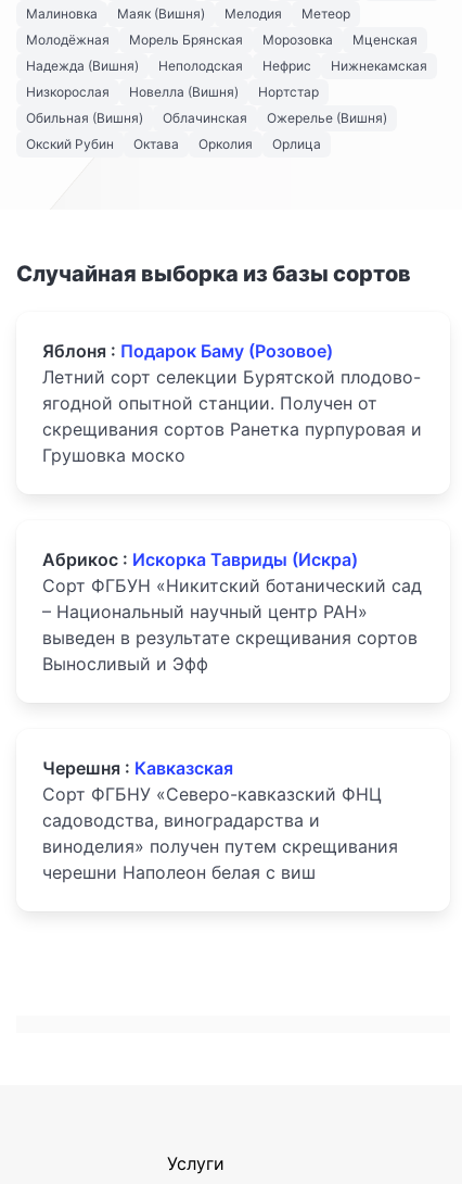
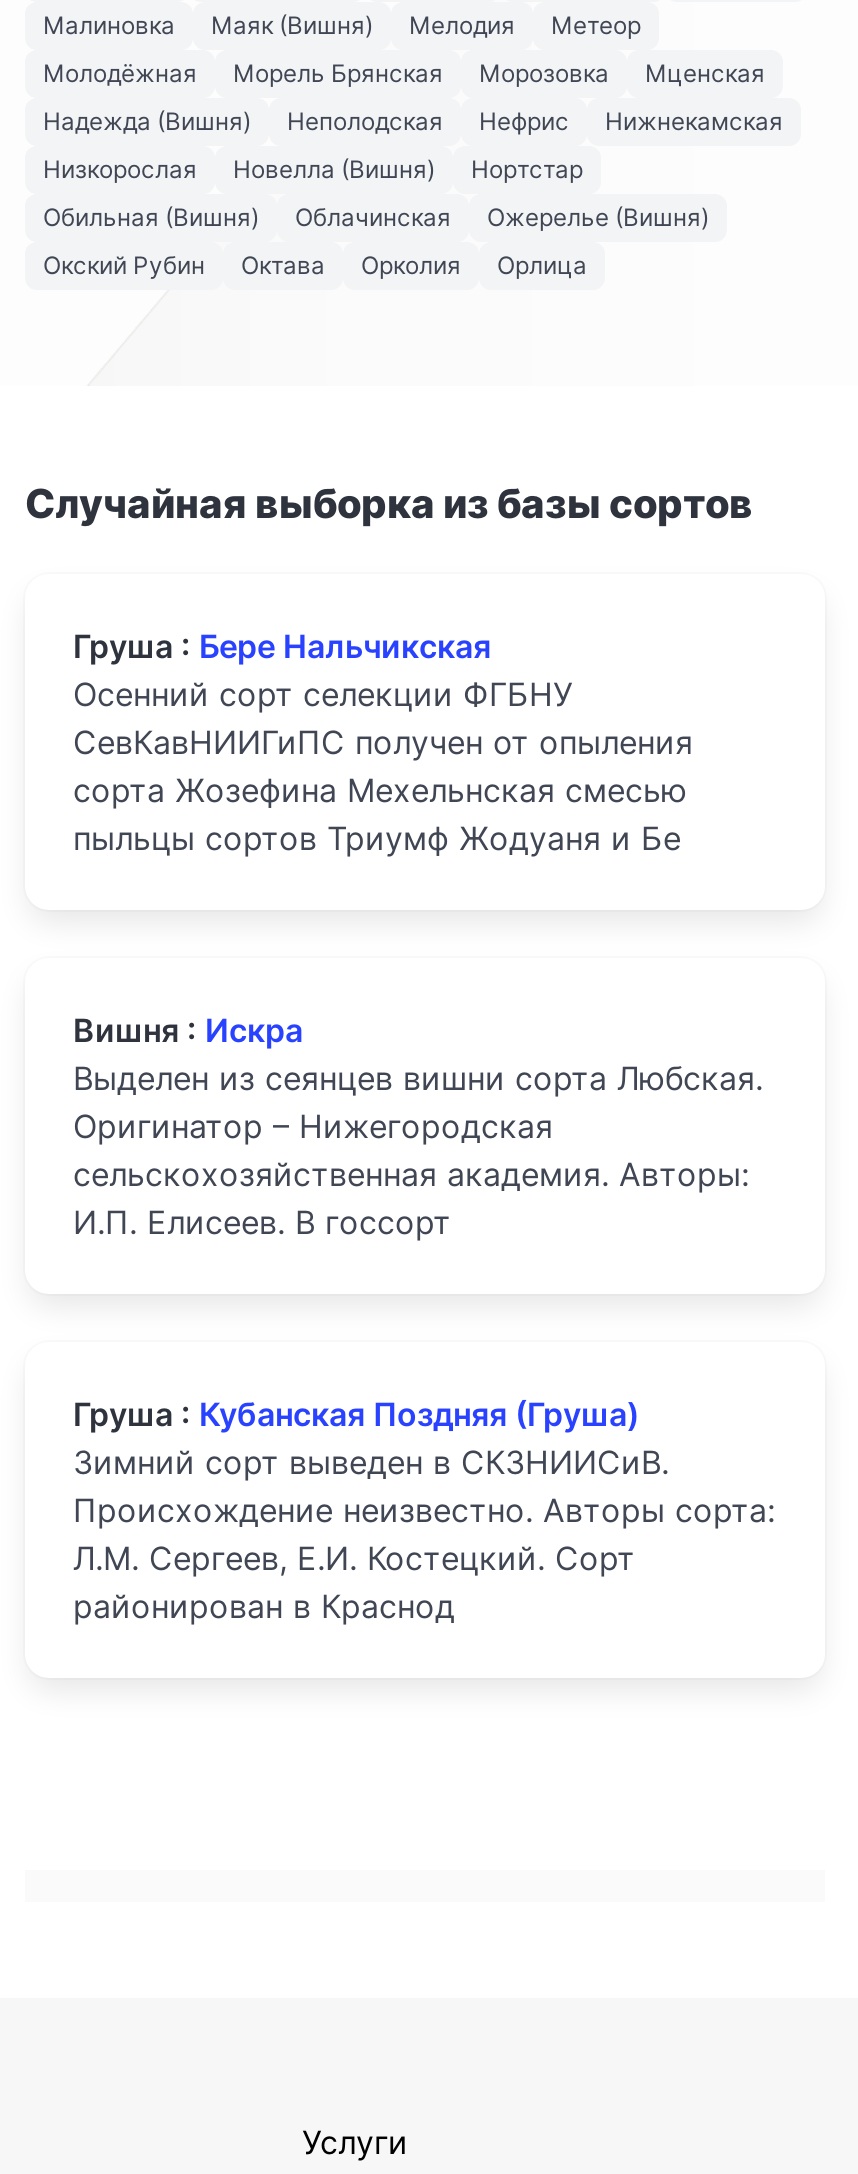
- Яблоня : Подарок Баму (Розовое)
- Летний сорт селекции Бурятской плодово-
- ягодной опытной станции. Получен от
- скрещивания сортов Ранетка пурпуровая и
- Грушовка моско
+ Груша : Бере Нальчикская
+ Осенний сорт селекции ФГБНУ
+ СевКавНИИГиПС получен от опыления
+ сорта Жозефина Мехельнская смесью
+ пыльцы сортов Триумф Жодуаня и Бе

- Абрикос : Искорка Тавриды (Искра)
- Сорт ФГБУН «Никитский ботанический сад
- – Национальный научный центр РАН»
- выведен в результате скрещивания сортов
- Выносливый и Эфф
+ Вишня : Искра
+ Выделен из сеянцев вишни сорта Любская.
+ Оригинатор – Нижегородская
+ сельскохозяйственная академия. Авторы:
+ И.П. Елисеев. В госсорт

- Черешня : Кавказская
- Сорт ФГБНУ «Северо-кавказский ФНЦ
- садоводства, виноградарства и
- виноделия» получен путем скрещивания
- черешни Наполеон белая с виш
+ Груша : Кубанская Поздняя (Груша)
+ Зимний сорт выведен в СКЗНИИСиВ.
+ Происхождение неизвестно. Авторы сорта:
+ Л.М. Сергеев, Е.И. Костецкий. Сорт
+ районирован в Краснод
